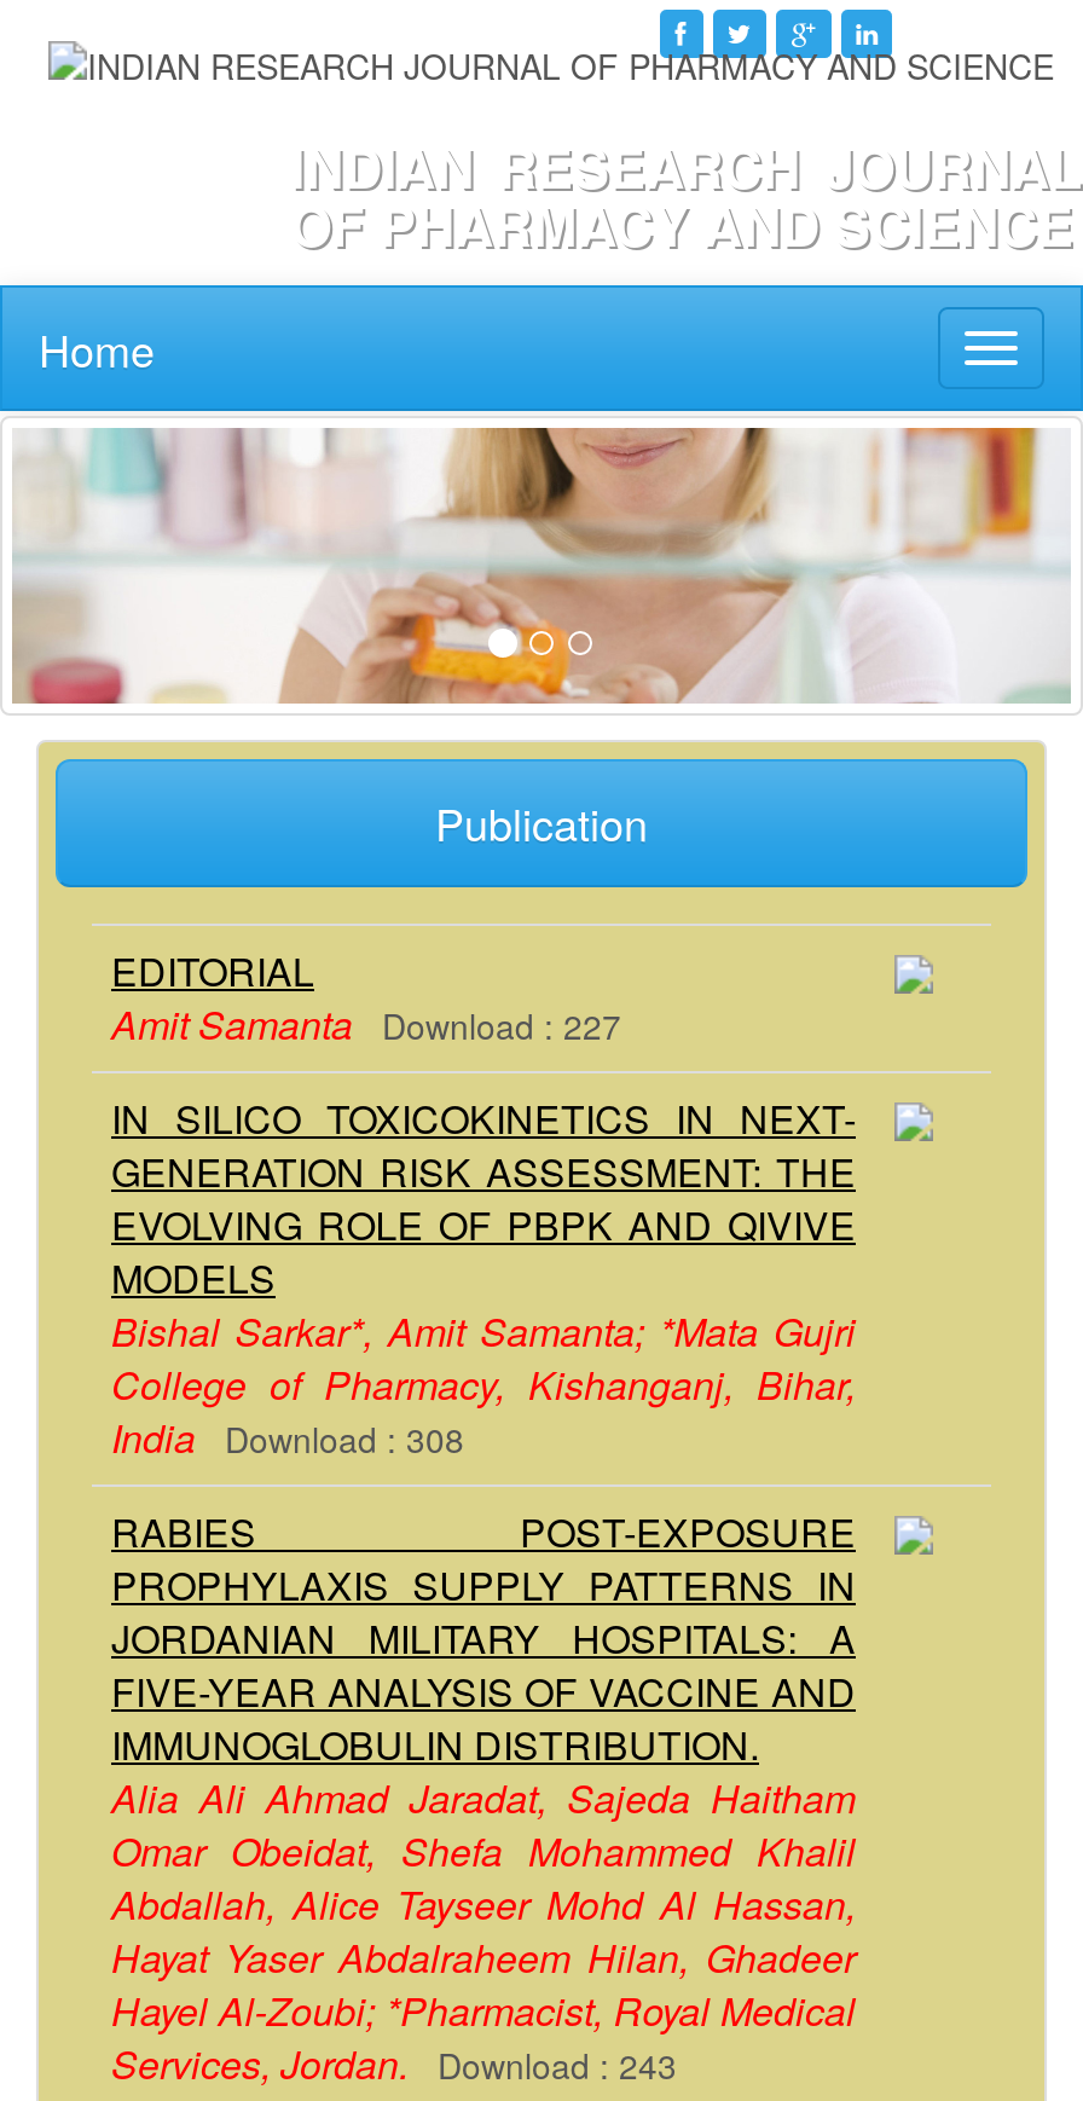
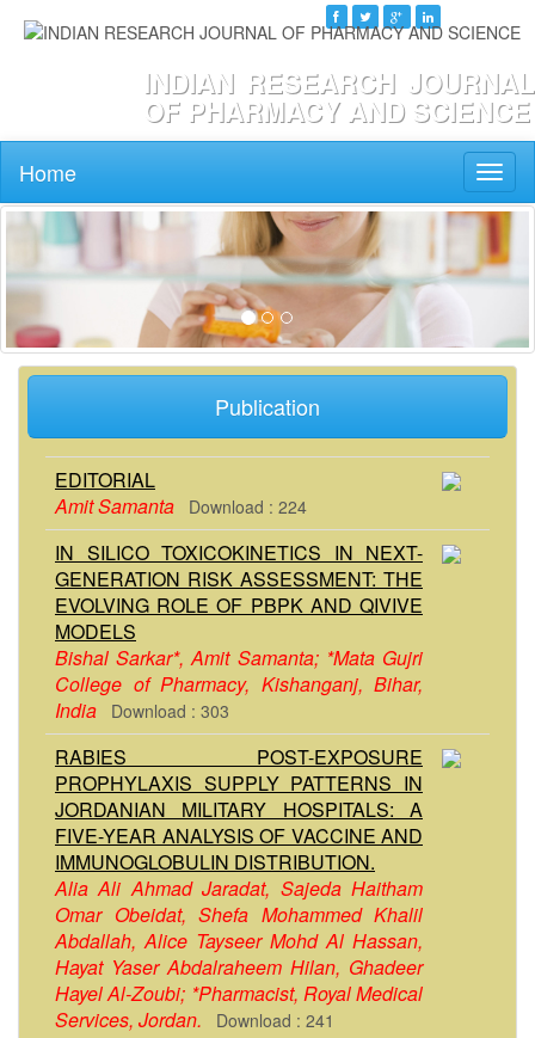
- Amit Samanta Download : 227
+ Amit Samanta Download : 224

- India Download : 308
+ India Download : 303

- Services, Jordan. Download : 243
+ Services, Jordan. Download : 241
